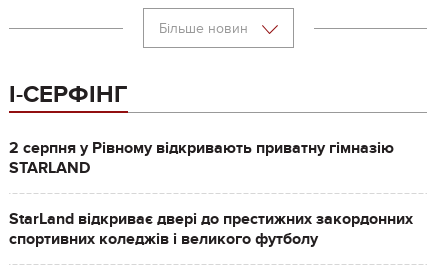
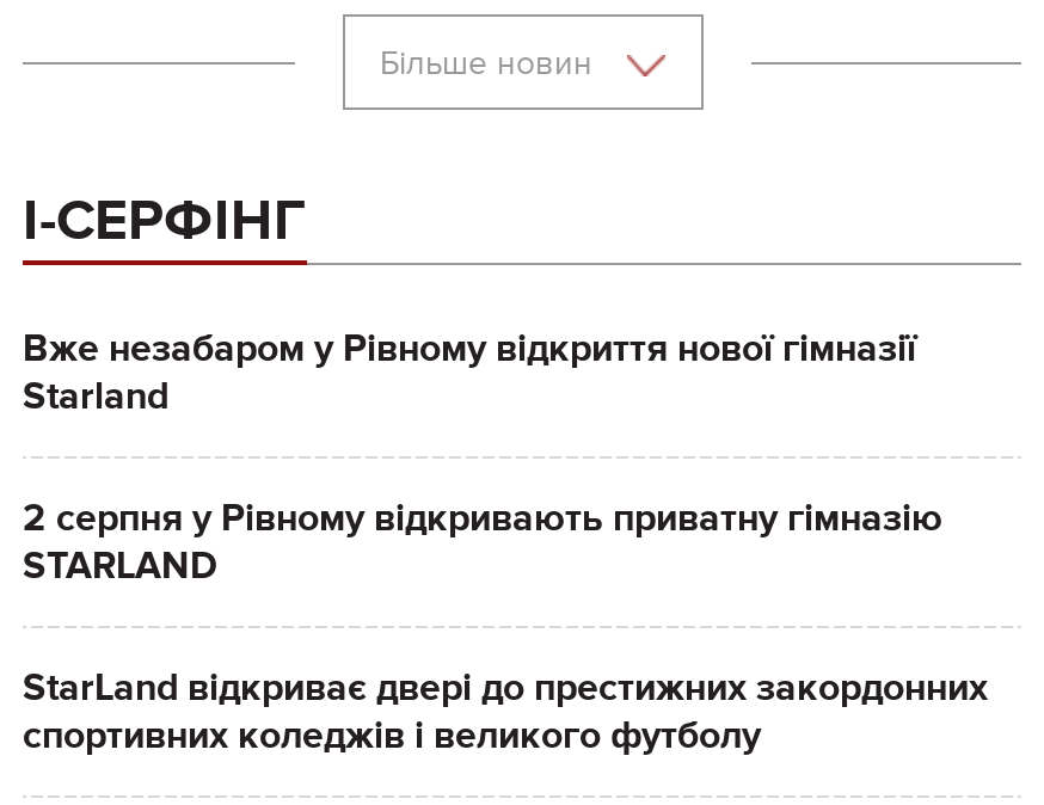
+ Вже незабаром у Рівному відкриття нової гімназії
+ Starland
